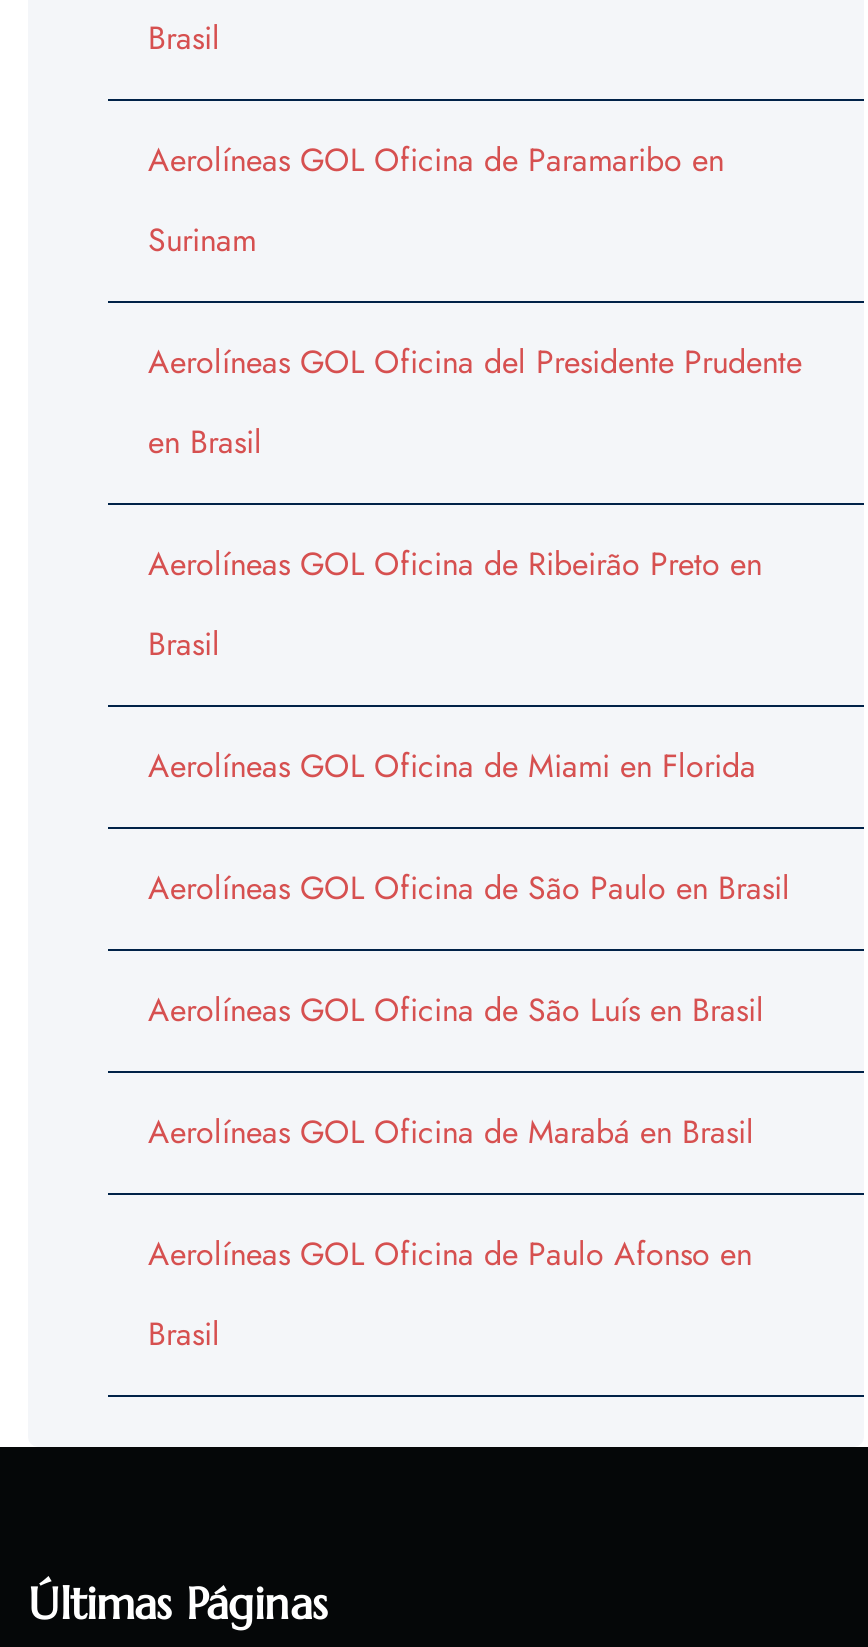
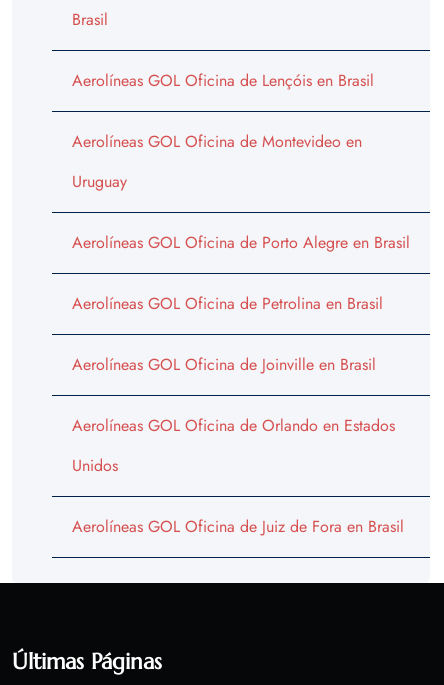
- Aerolíneas GOL Oficina de Paramaribo en
- Surinam
- Aerolíneas GOL Oficina del Presidente Prudente
- en Brasil
- Aerolíneas GOL Oficina de Ribeirão Preto en
- Brasil
- Aerolíneas GOL Oficina de Miami en Florida
- Aerolíneas GOL Oficina de São Paulo en Brasil
- Aerolíneas GOL Oficina de São Luís en Brasil
- Aerolíneas GOL Oficina de Marabá en Brasil
- Aerolíneas GOL Oficina de Paulo Afonso en
- Brasil
+ Aerolíneas GOL Oficina de Lençóis en Brasil
+ Aerolíneas GOL Oficina de Montevideo en
+ Uruguay
+ Aerolíneas GOL Oficina de Porto Alegre en Brasil
+ Aerolíneas GOL Oficina de Petrolina en Brasil
+ Aerolíneas GOL Oficina de Joinville en Brasil
+ Aerolíneas GOL Oficina de Orlando en Estados
+ Unidos
+ Aerolíneas GOL Oficina de Juiz de Fora en Brasil
